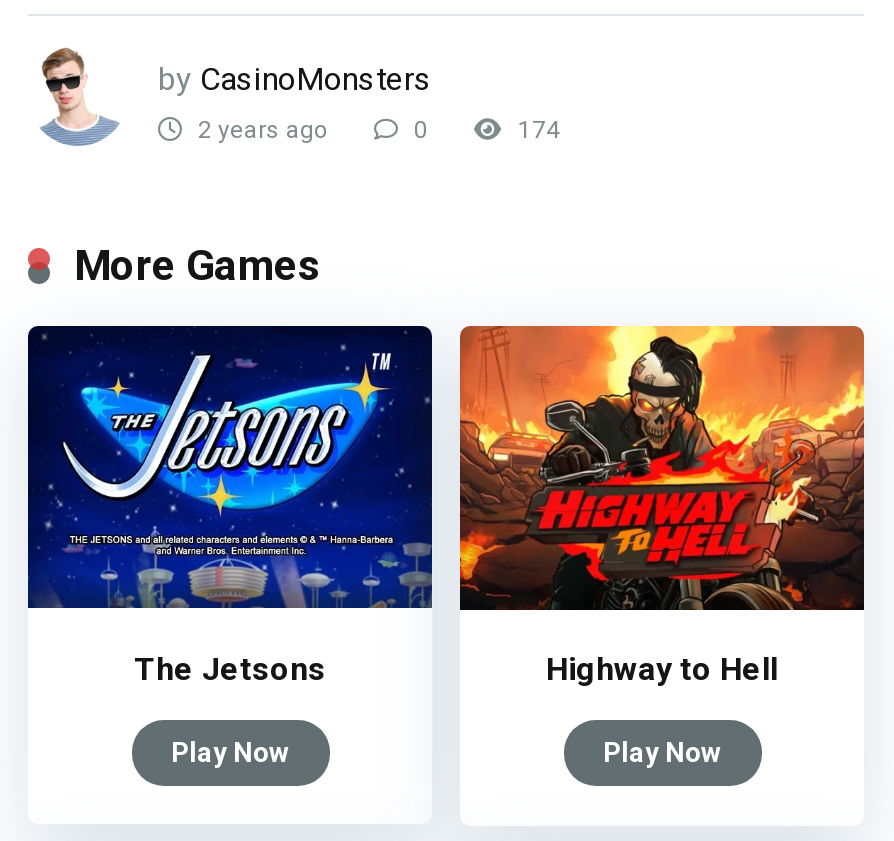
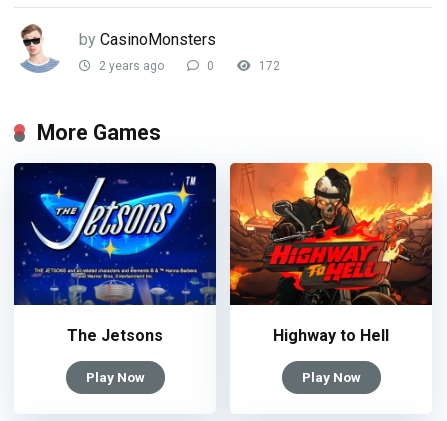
- 174
+ 172
